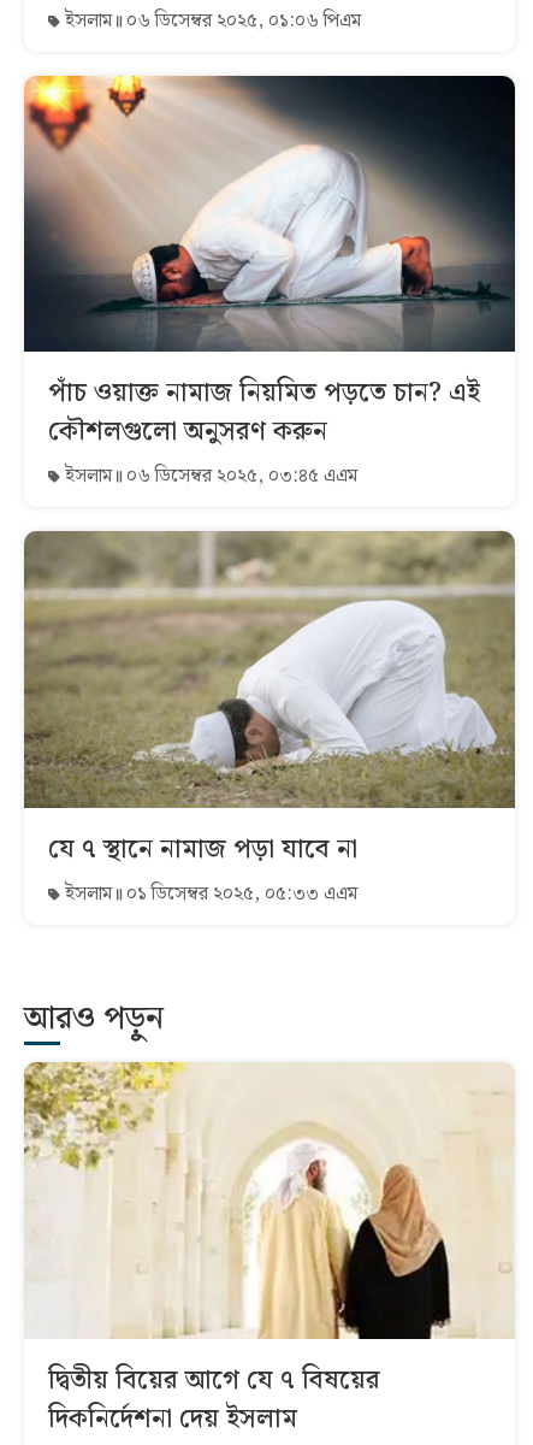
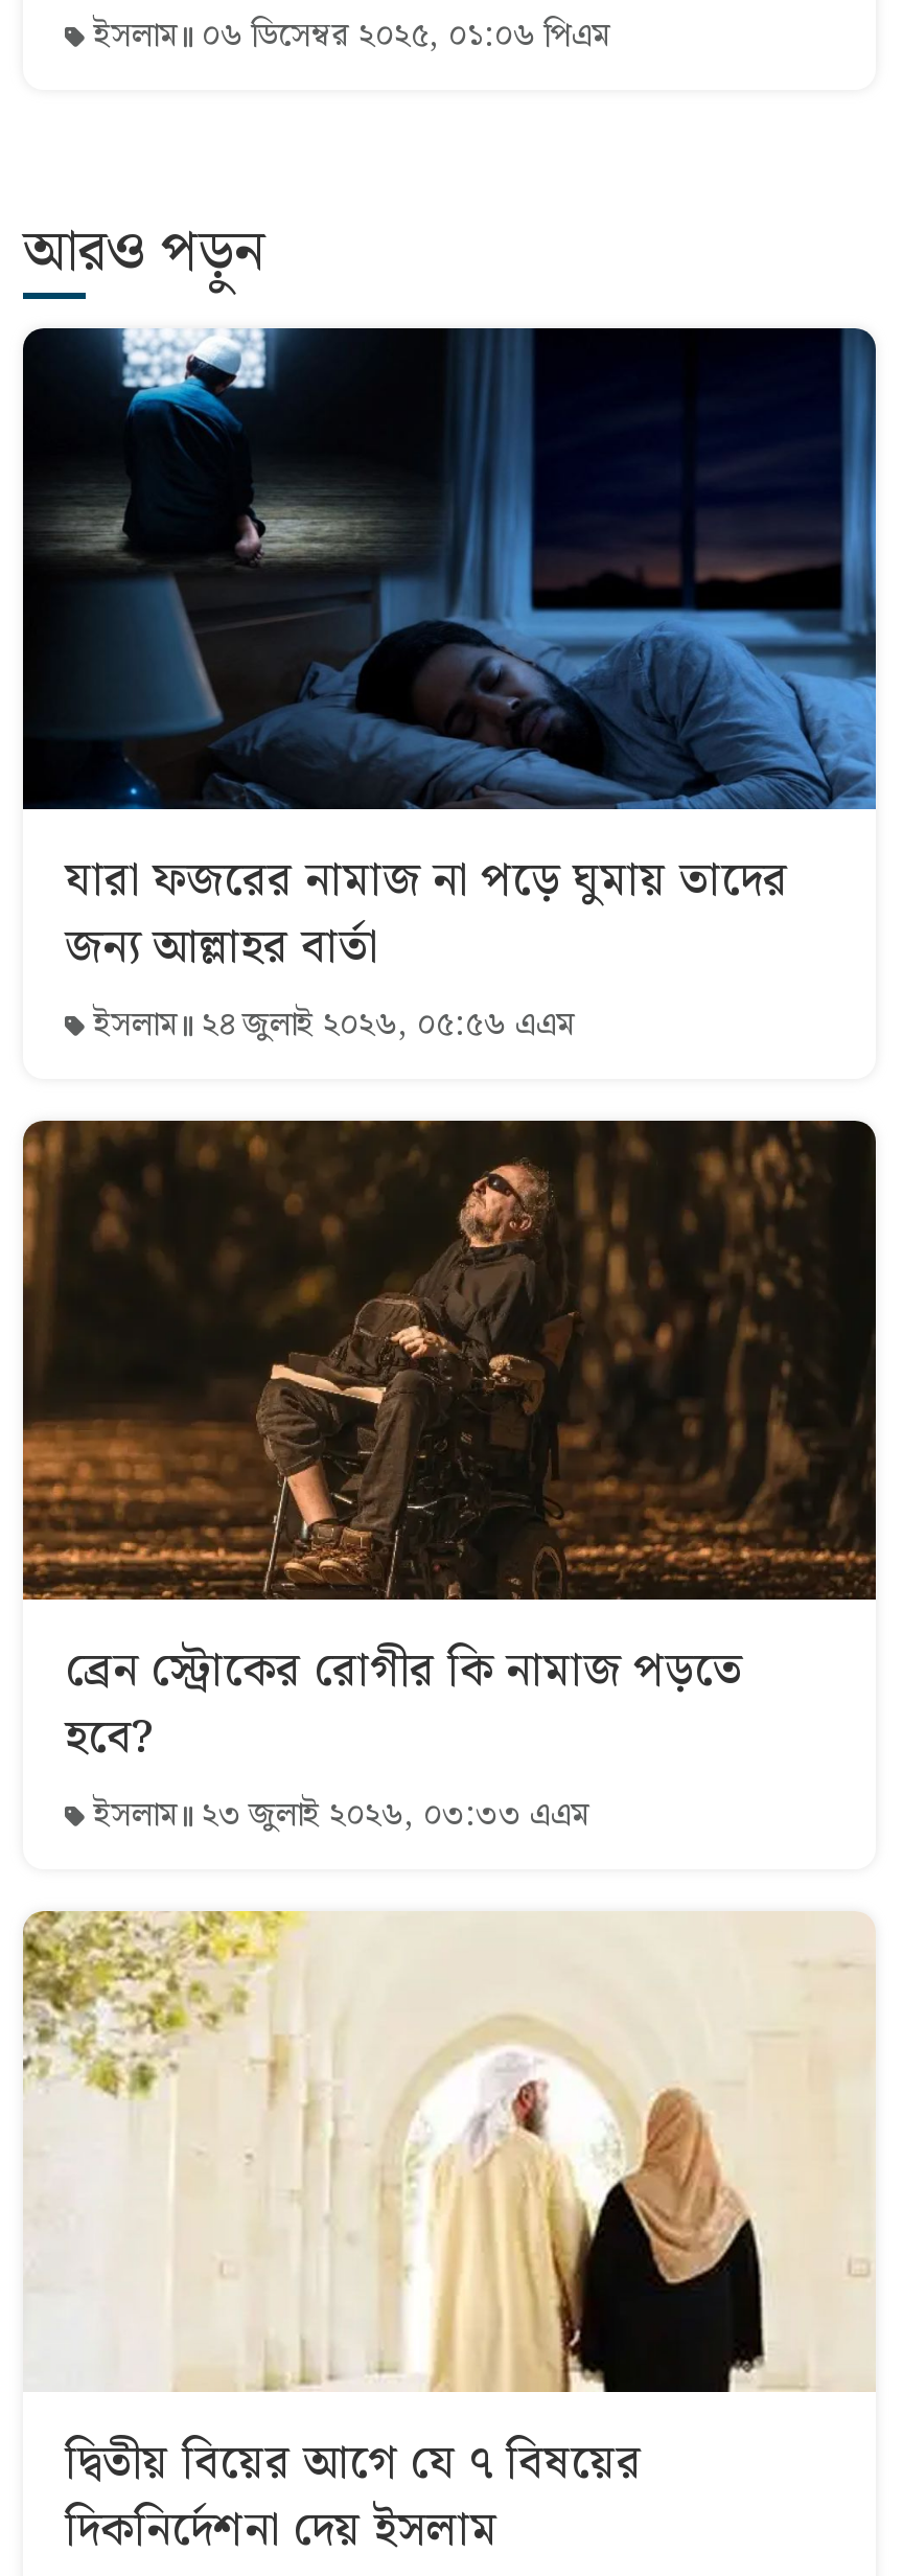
- [image]
+ [image]

- পাঁচ ওয়াক্ত নামাজ নিয়মিত পড়তে চান? এই
- কৌশলগুলো অনুসরণ করুন
- ইসলাম ০৬ ডিসেম্বর ২০২৫, ০৩:৪৫ এএম

- [image]
+ [image]

- যে ৭ স্থানে নামাজ পড়া যাবে না
- ইসলাম ০১ ডিসেম্বর ২০২৫, ০৫:৩৩ এএম

moved up: আরও পড়ুন

+ যারা ফজরের নামাজ না পড়ে ঘুমায় তাদের
+ জন্য আল্লাহর বার্তা
+ ইসলাম ২৪ জুলাই ২০২৬, ০৫:৫৬ এএম

+ ব্রেন স্ট্রোকের রোগীর কি নামাজ পড়তে
+ হবে?
+ ইসলাম ২৩ জুলাই ২০২৬, ০৩:৩৩ এএম
